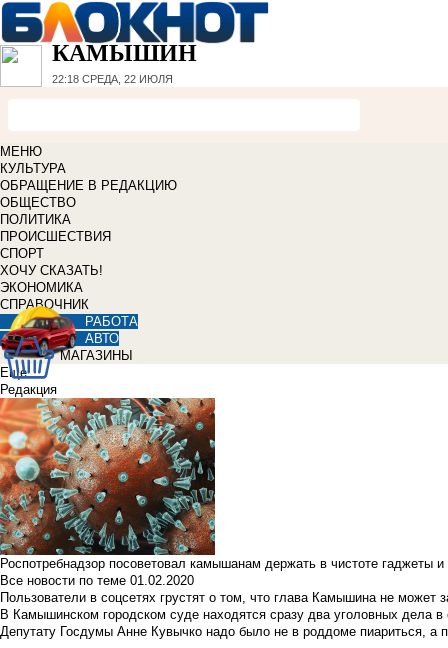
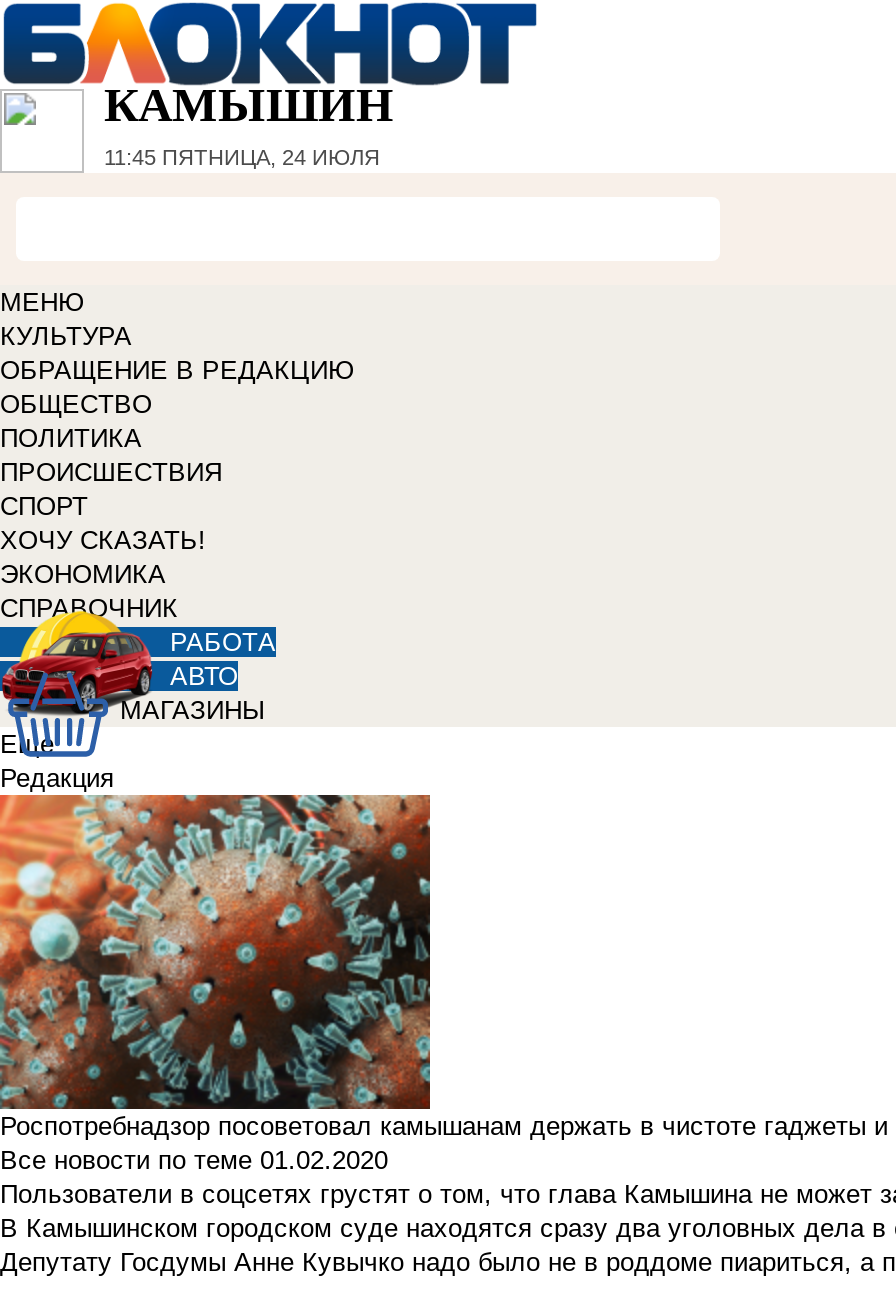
- 22:18 СРЕДА, 22 ИЮЛЯ
+ 11:45 ПЯТНИЦА, 24 ИЮЛЯ
